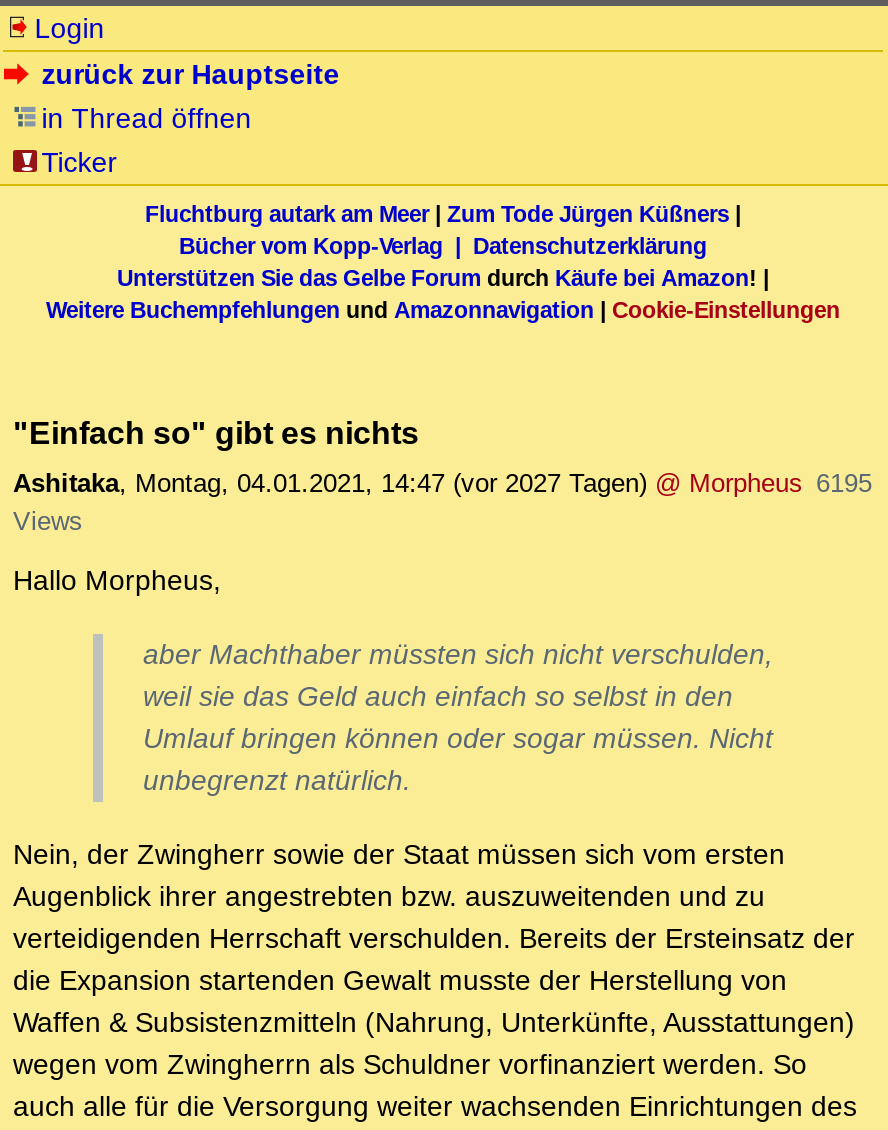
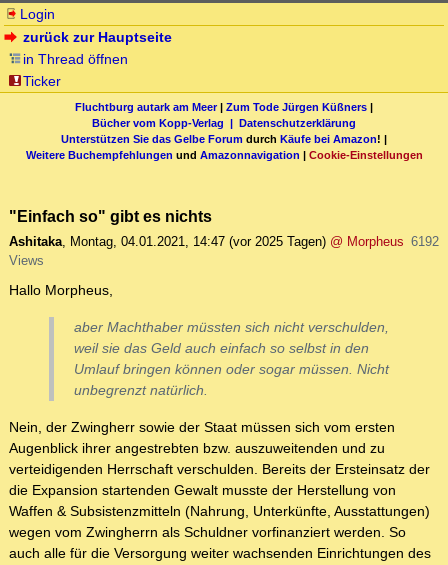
- Ashitaka, Montag, 04.01.2021, 14:47 (vor 2027 Tagen) @ Morpheus 6195
+ Ashitaka, Montag, 04.01.2021, 14:47 (vor 2025 Tagen) @ Morpheus 6192
